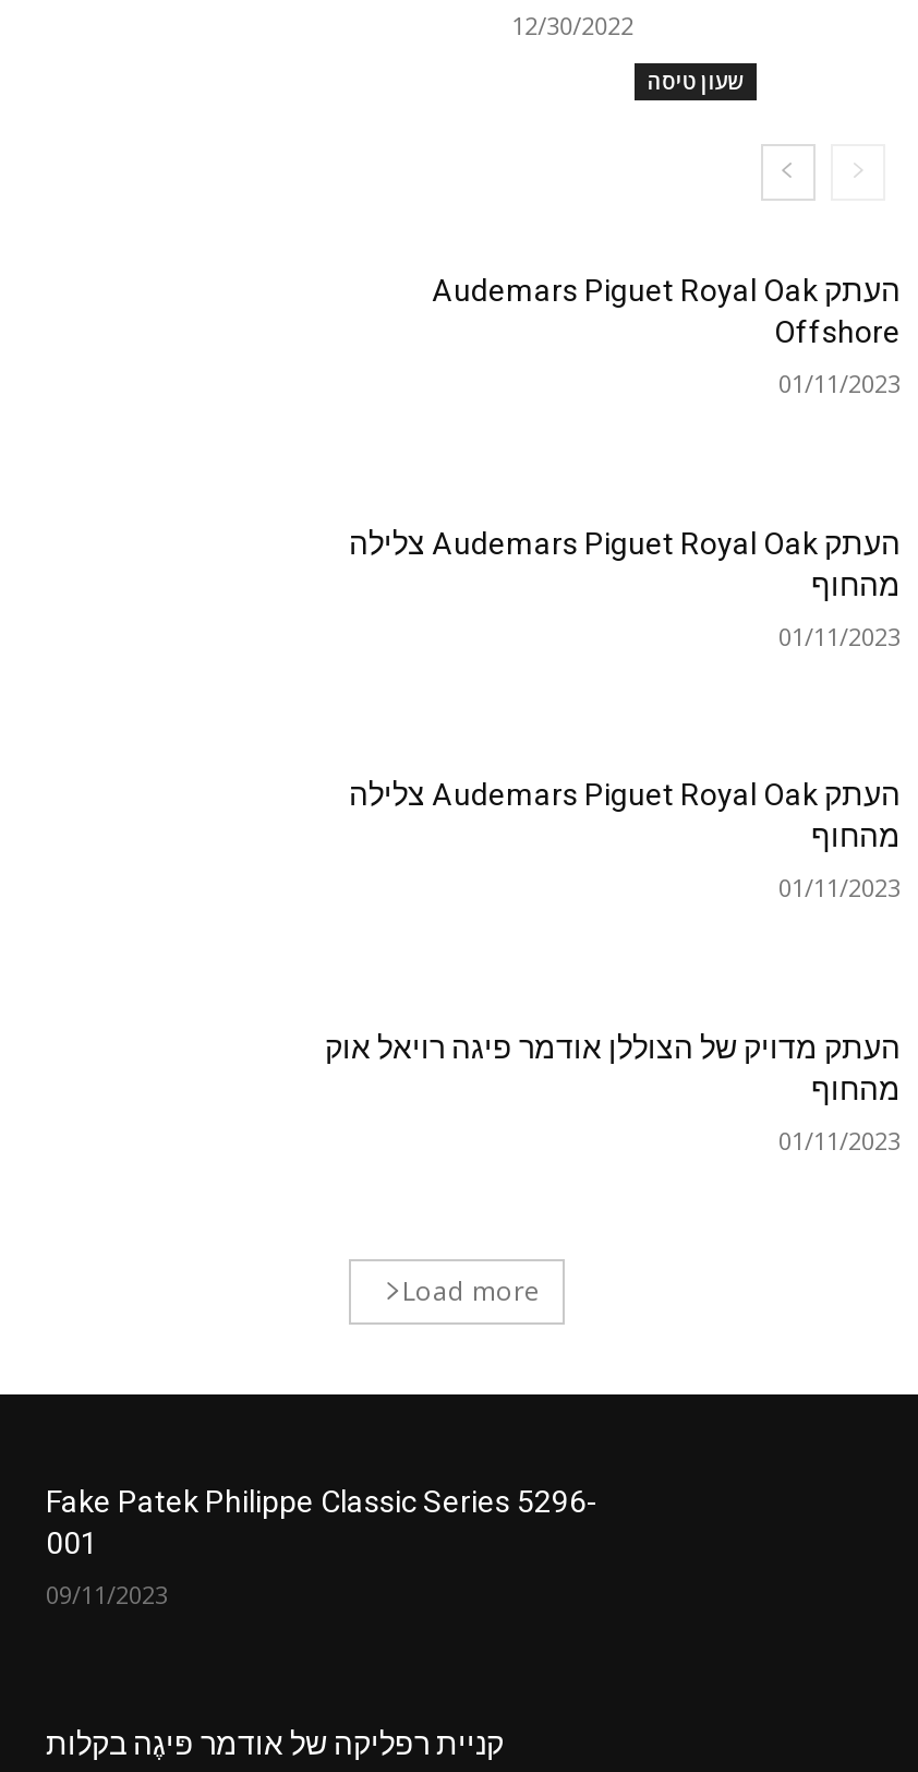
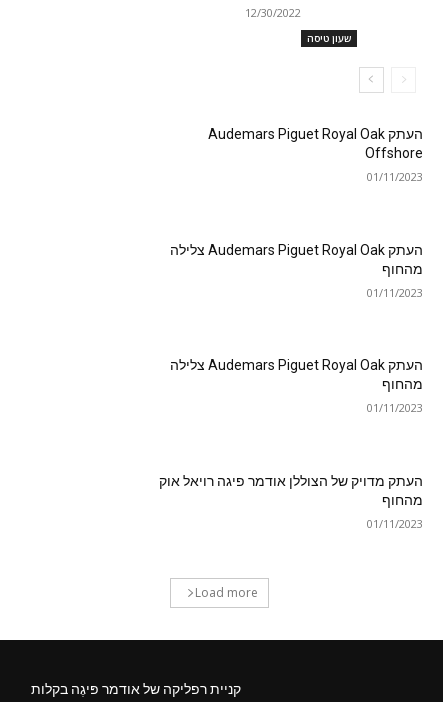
- Fake Patek Philippe Classic Series 5296-
- 001
- 09/11/2023
